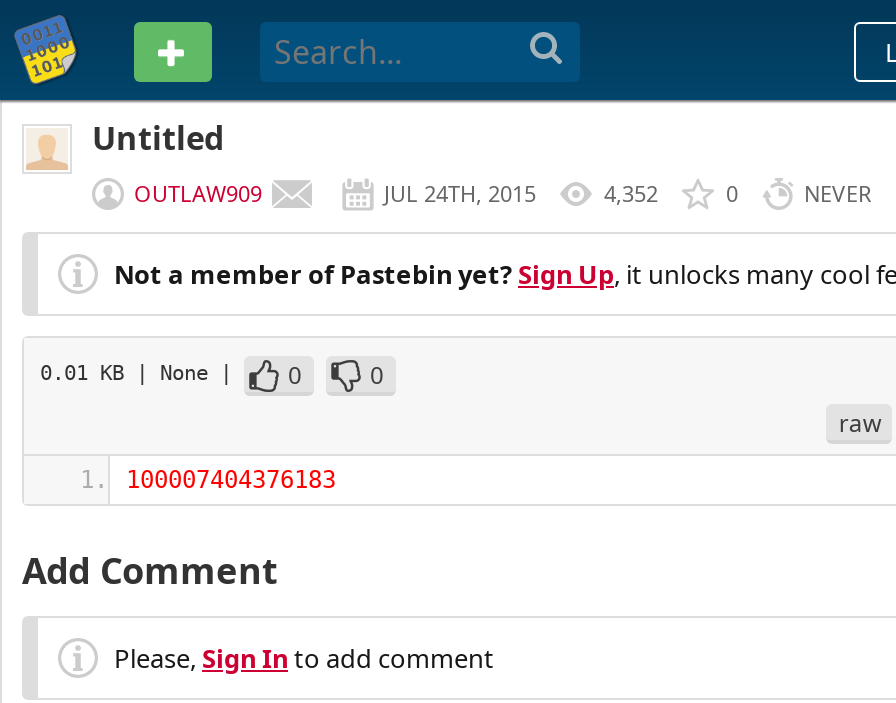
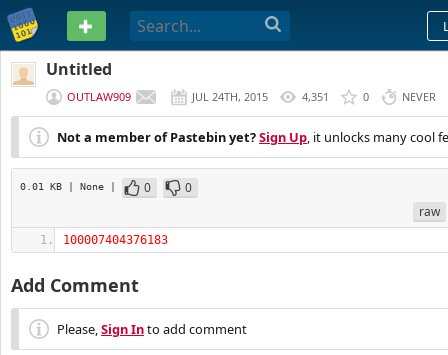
- 4,352
+ 4,351
